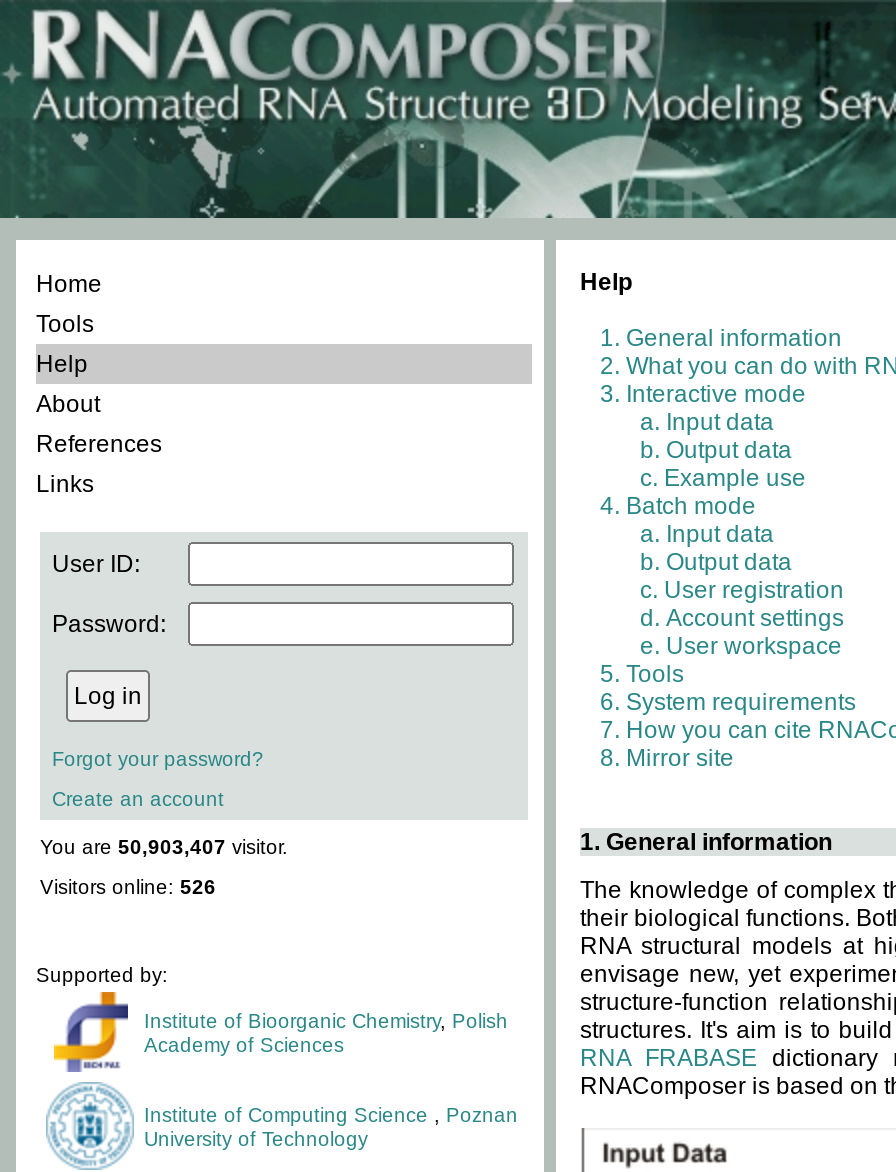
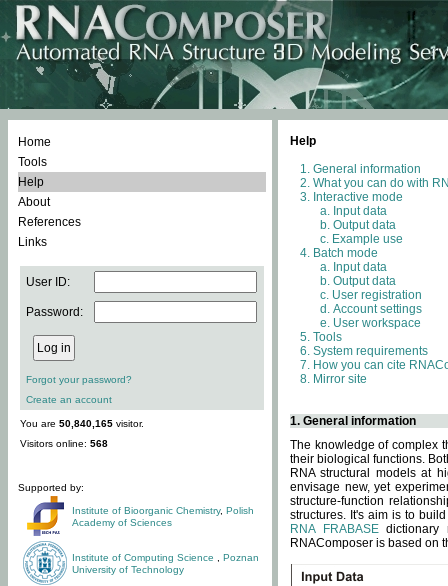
- You are 50,903,407 visitor.
+ You are 50,840,165 visitor.

- Visitors online: 526
+ Visitors online: 568
